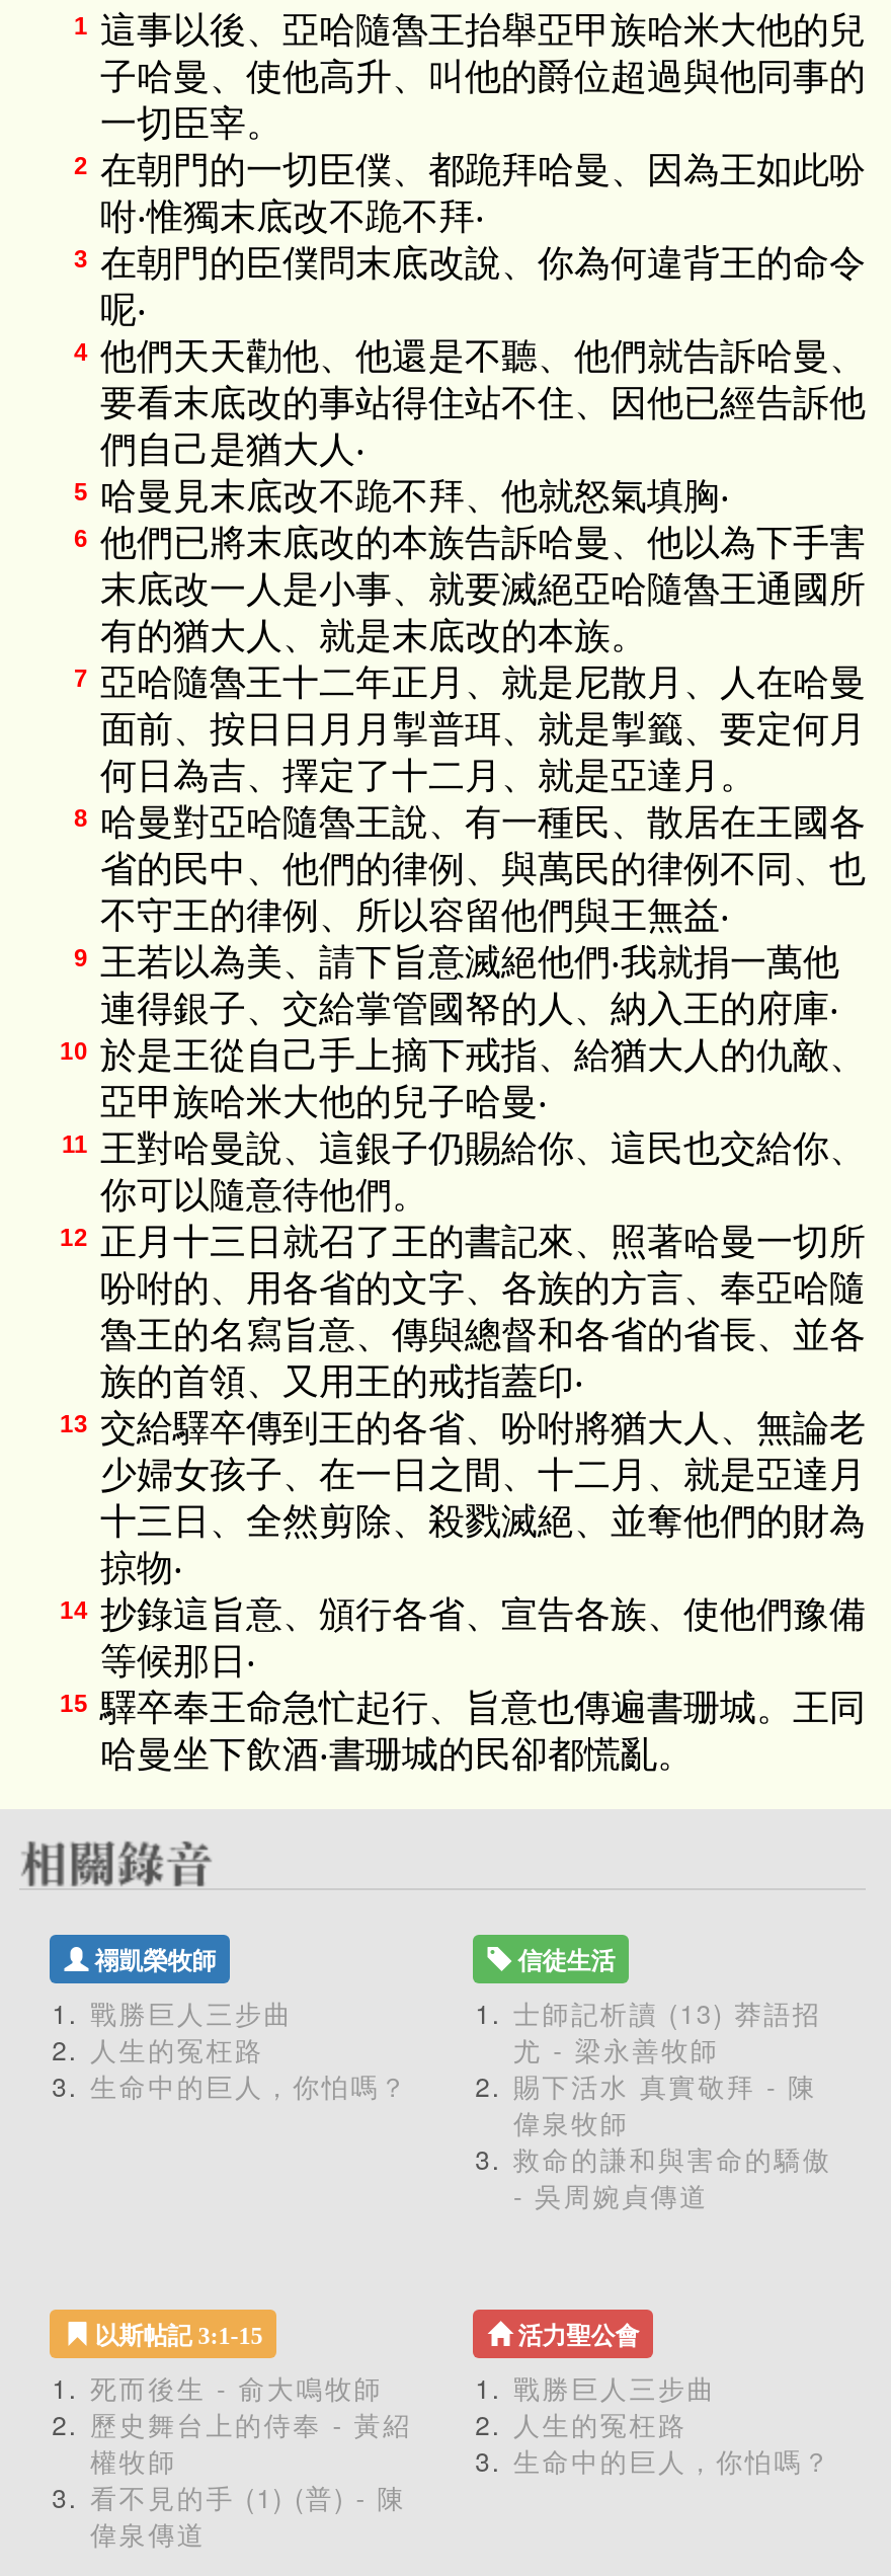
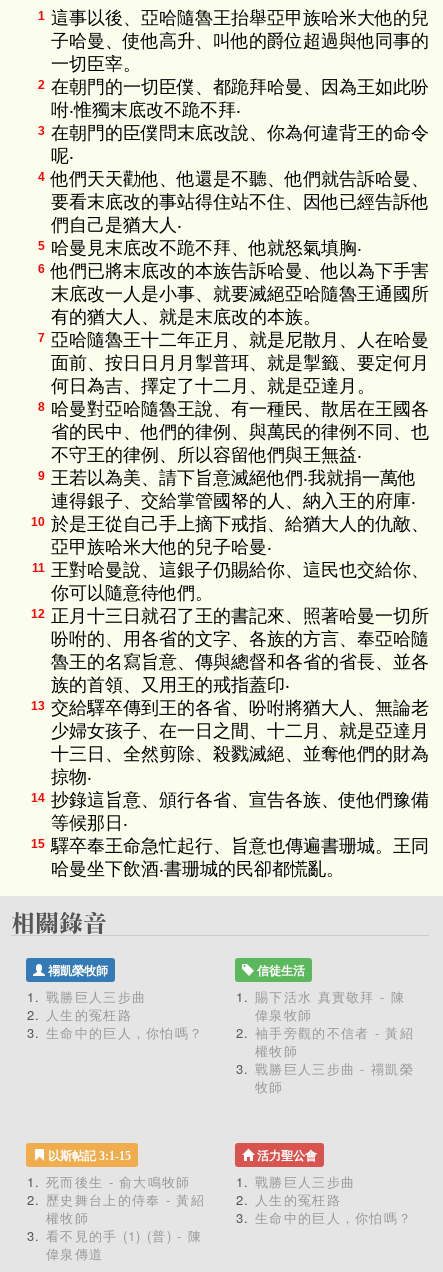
- 士師記析讀 (13) 莽語招
- 尤 - 梁永善牧師

moved up: 賜下活水 真實敬拜 - 陳 | 偉泉牧師

- 救命的謙和與害命的驕傲
- - 吳周婉貞傳道
+ 袖手旁觀的不信者 - 黃紹
+ 權牧師
+ 戰勝巨人三步曲 - 禤凱榮
+ 牧師
